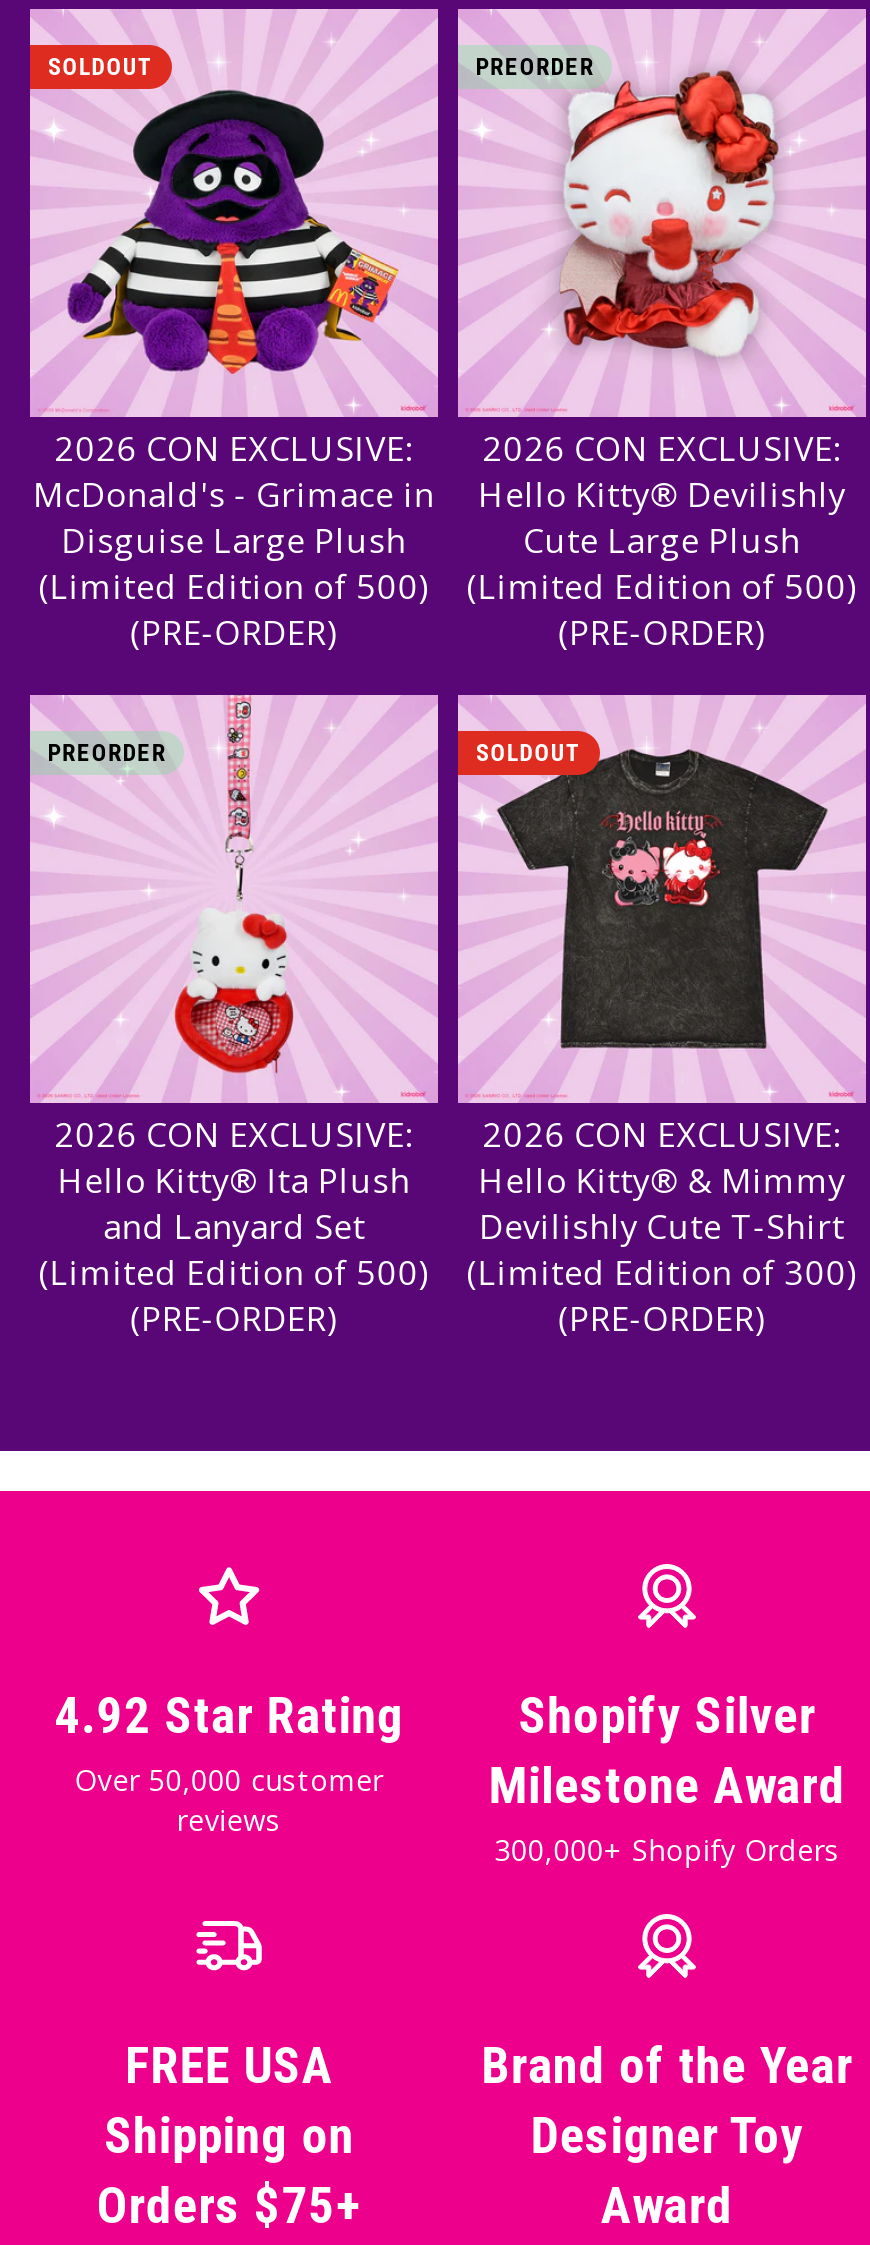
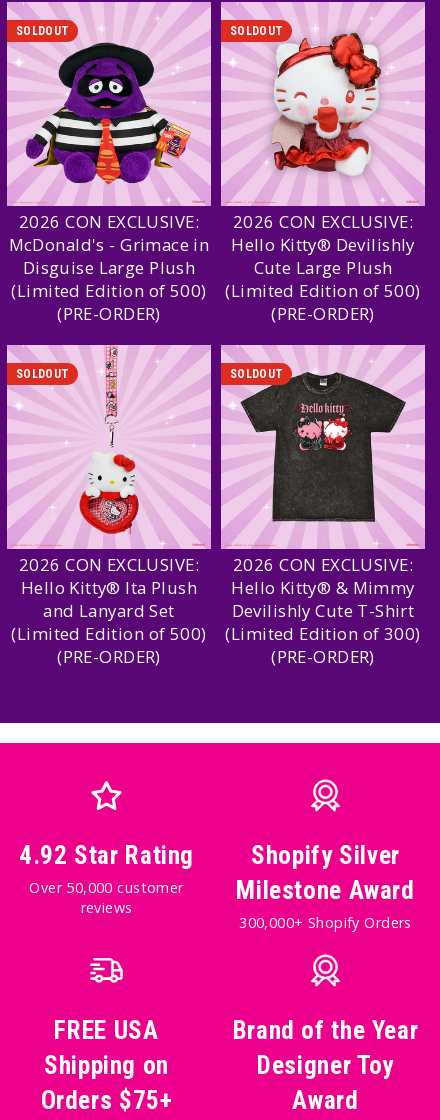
- PREORDER
+ SOLDOUT

- PREORDER
+ SOLDOUT
